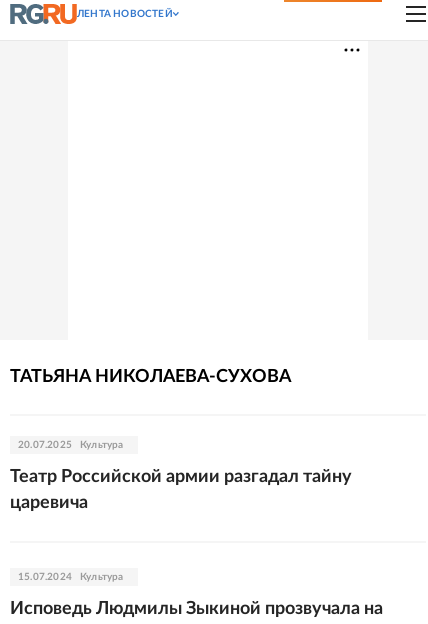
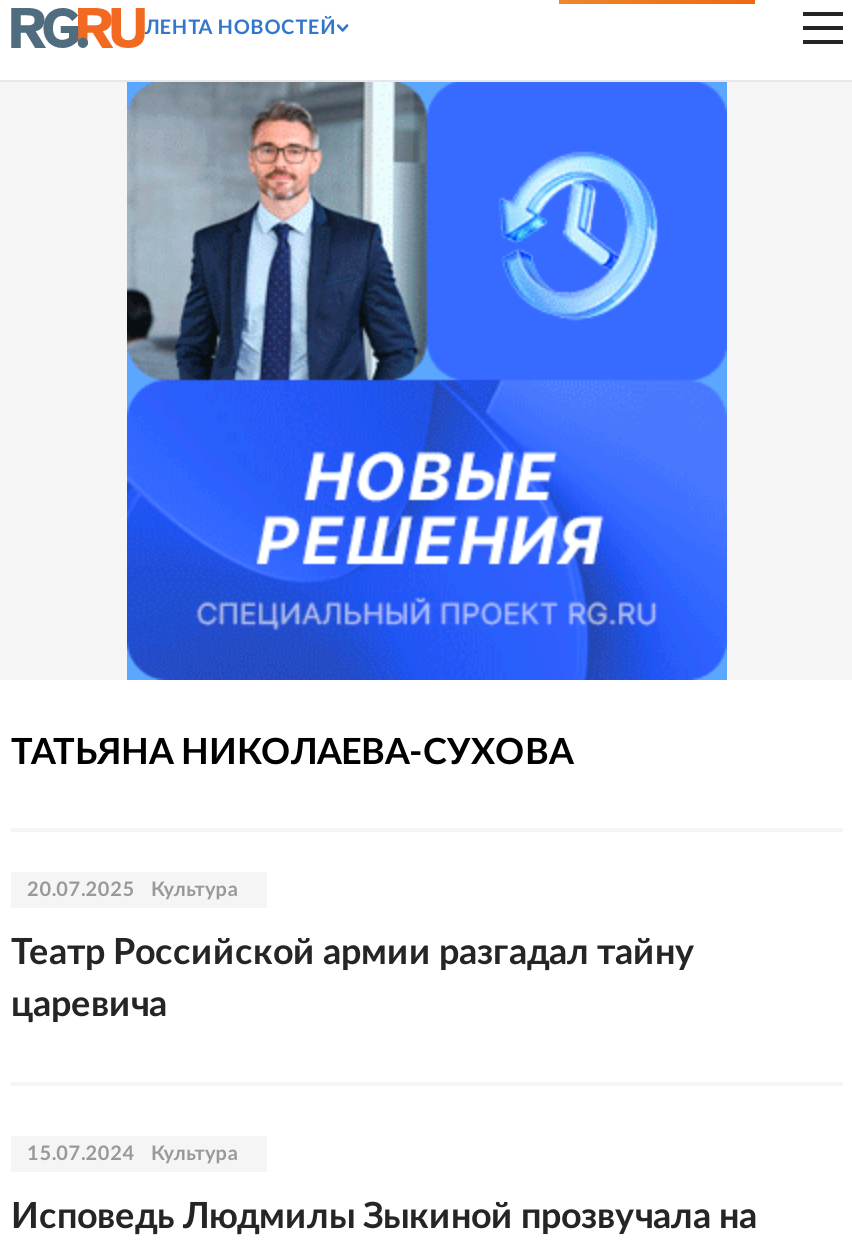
+ [image]
